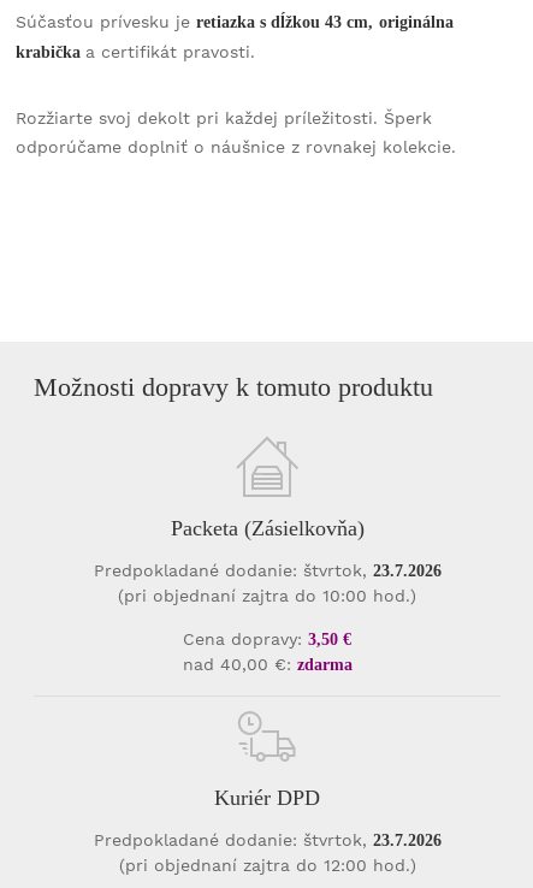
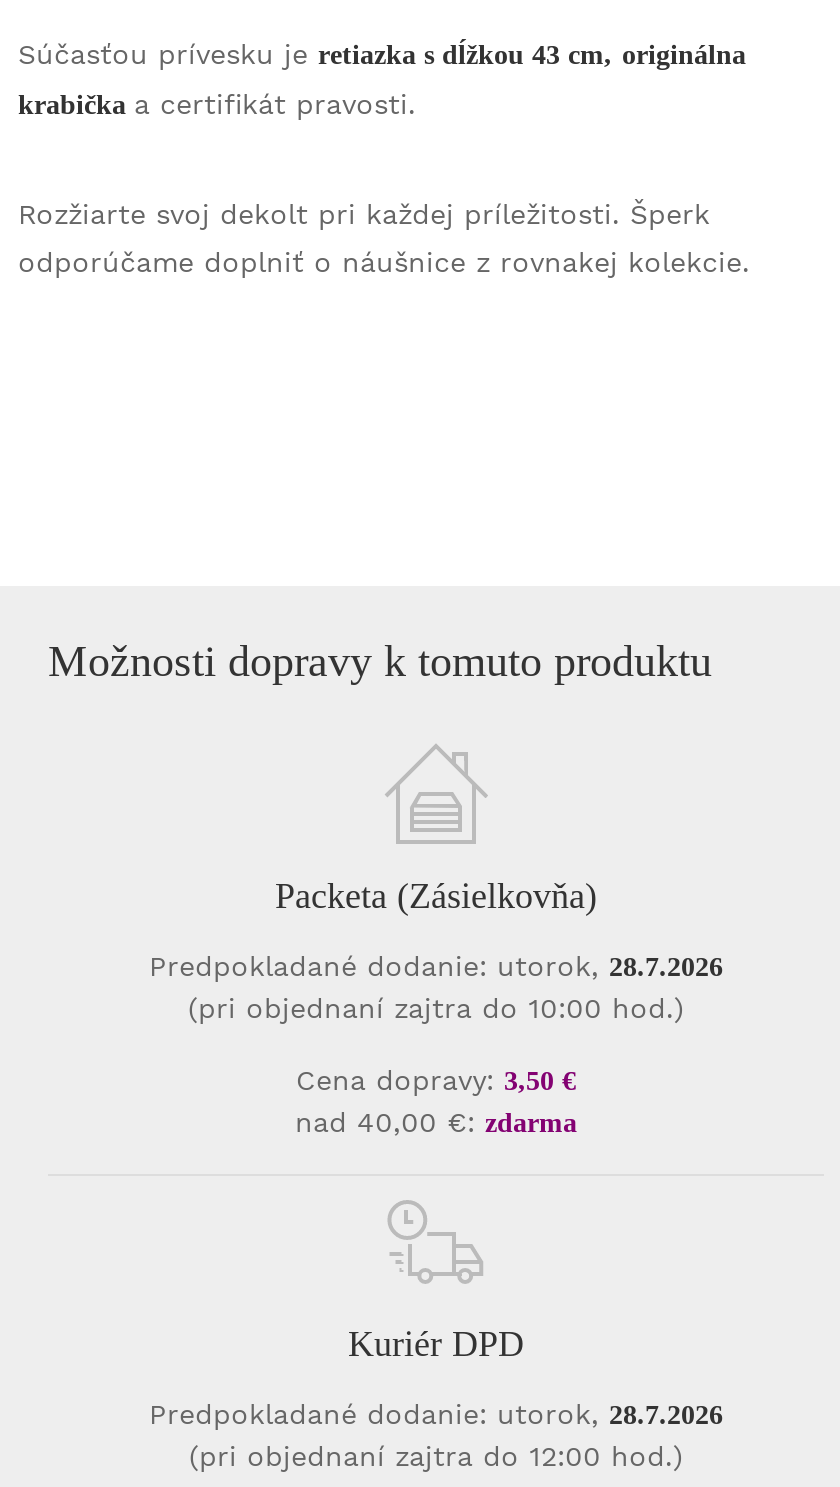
- Predpokladané dodanie: štvrtok, 23.7.2026
+ Predpokladané dodanie: utorok, 28.7.2026

- Predpokladané dodanie: štvrtok, 23.7.2026
+ Predpokladané dodanie: utorok, 28.7.2026
